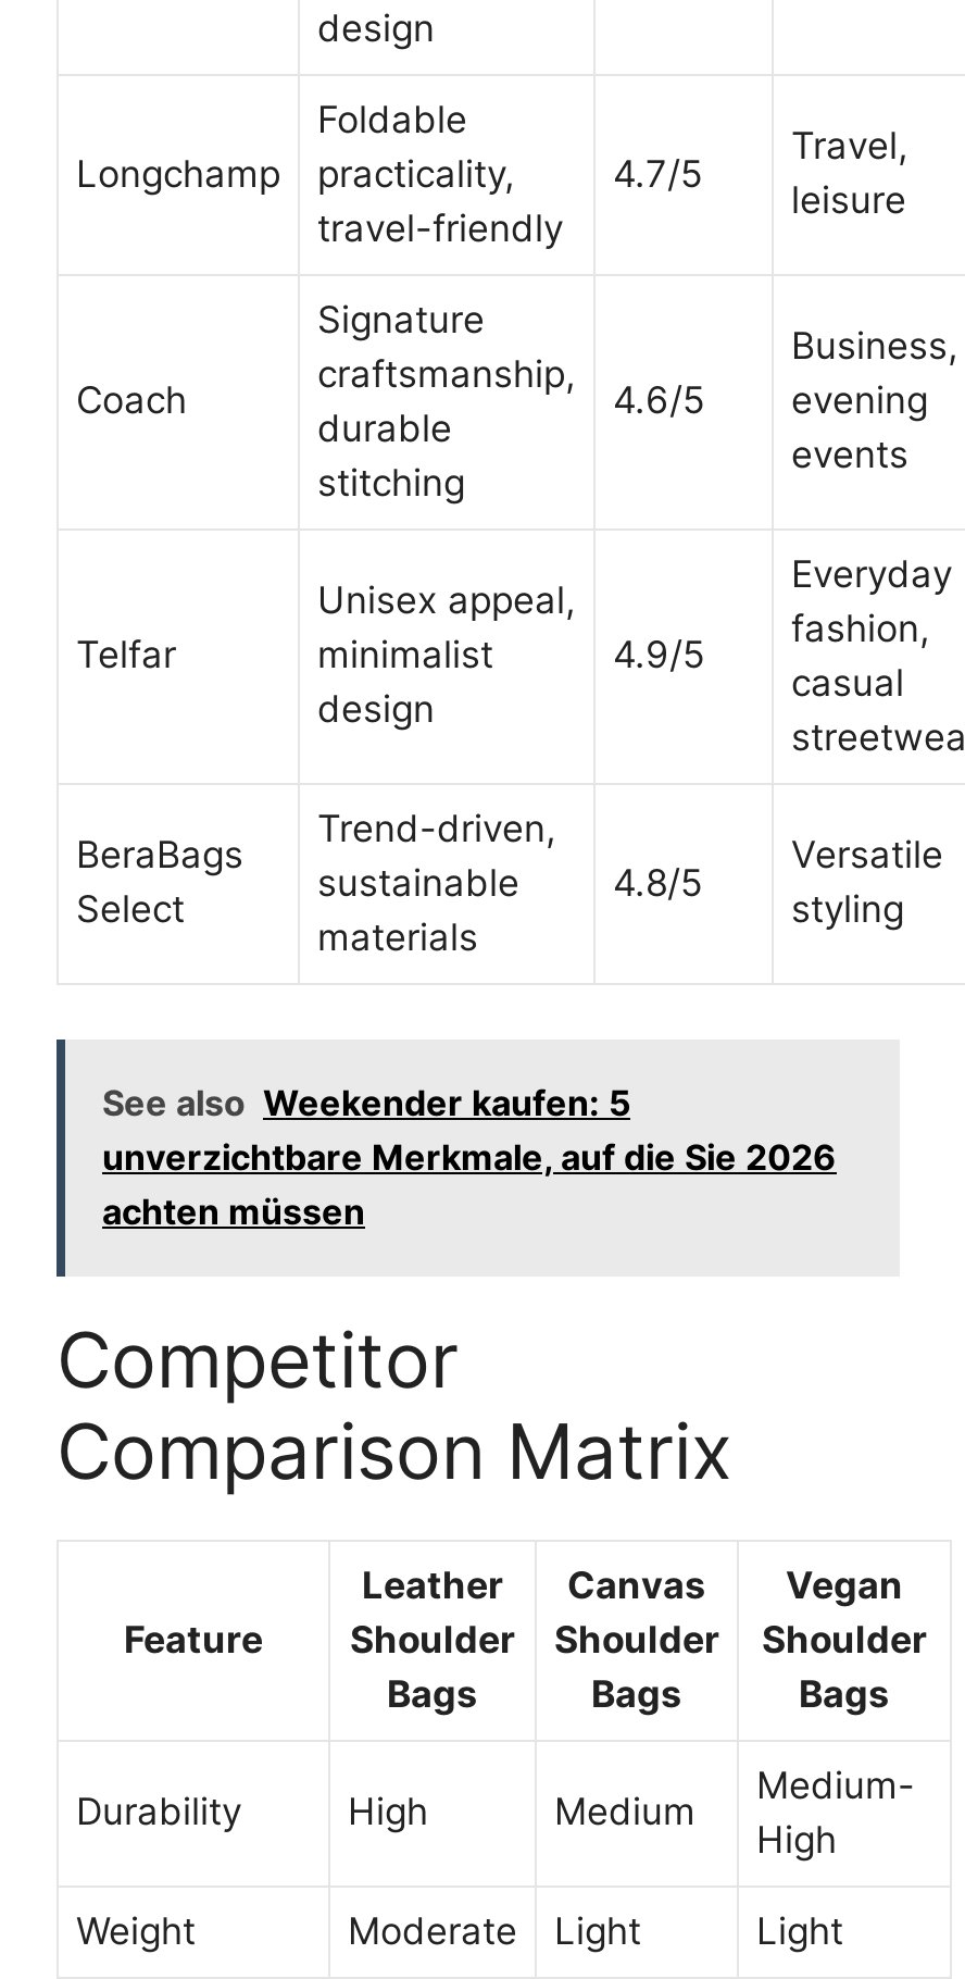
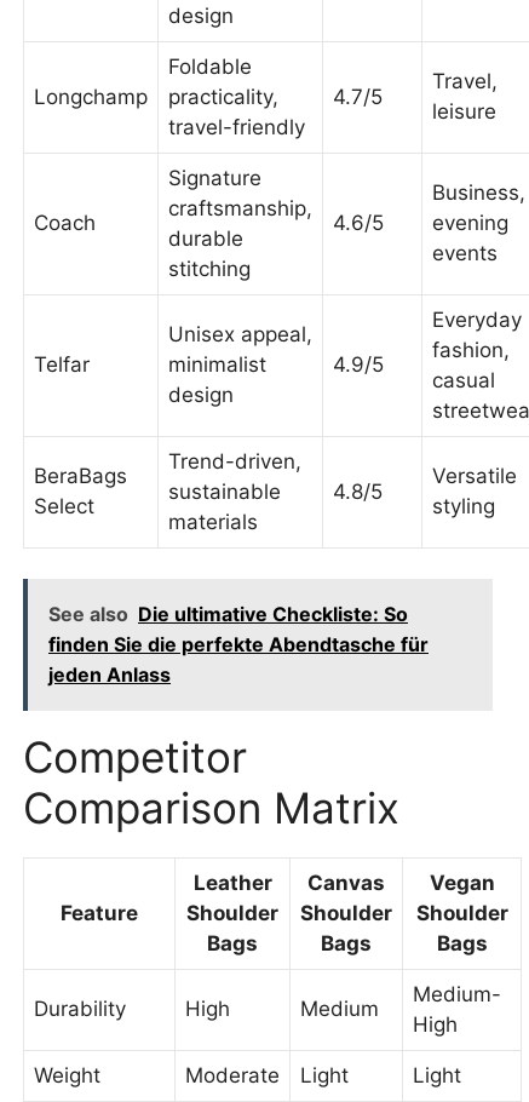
- See also Weekender kaufen: 5
- unverzichtbare Merkmale, auf die Sie 2026
- achten müssen
+ See also Die ultimative Checkliste: So
+ finden Sie die perfekte Abendtasche für
+ jeden Anlass
